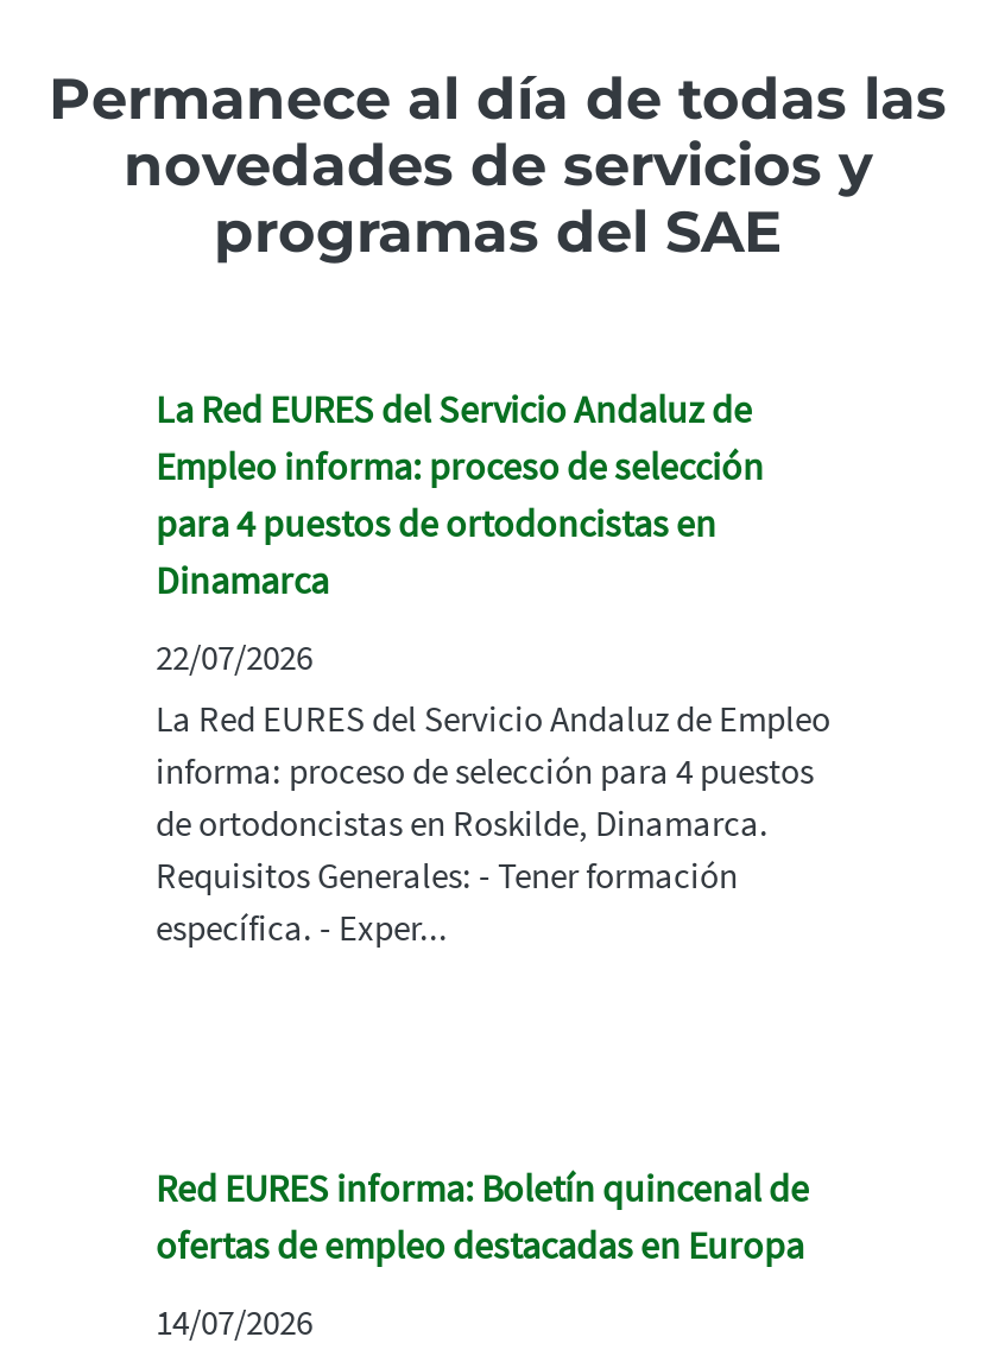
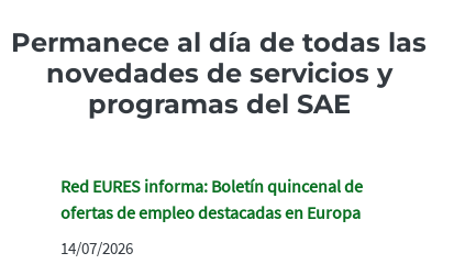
- La Red EURES del Servicio Andaluz de
- Empleo informa: proceso de selección
- para 4 puestos de ortodoncistas en
- Dinamarca
- 22/07/2026
- La Red EURES del Servicio Andaluz de Empleo
- informa: proceso de selección para 4 puestos
- de ortodoncistas en Roskilde, Dinamarca.
- Requisitos Generales: - Tener formación
- específica. - Exper...
